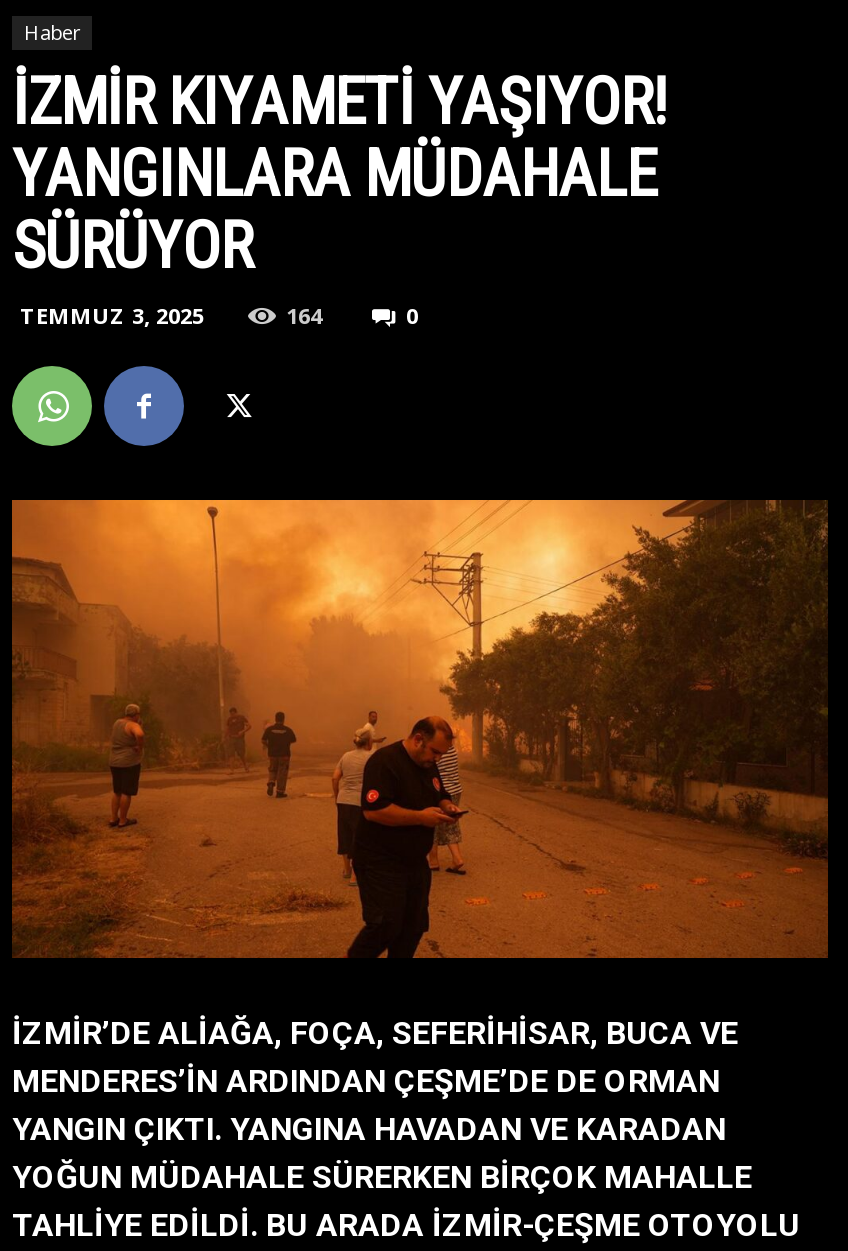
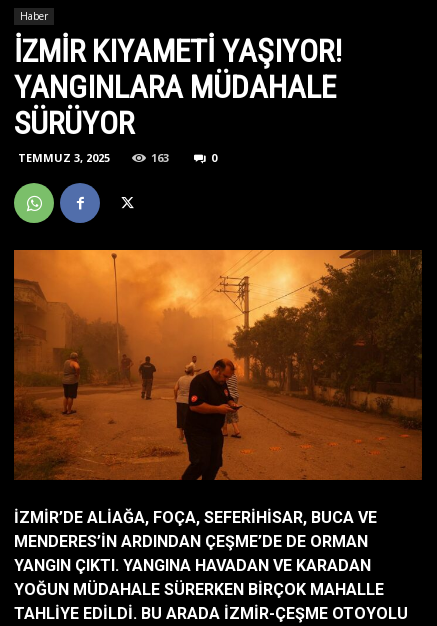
- 164
+ 163
